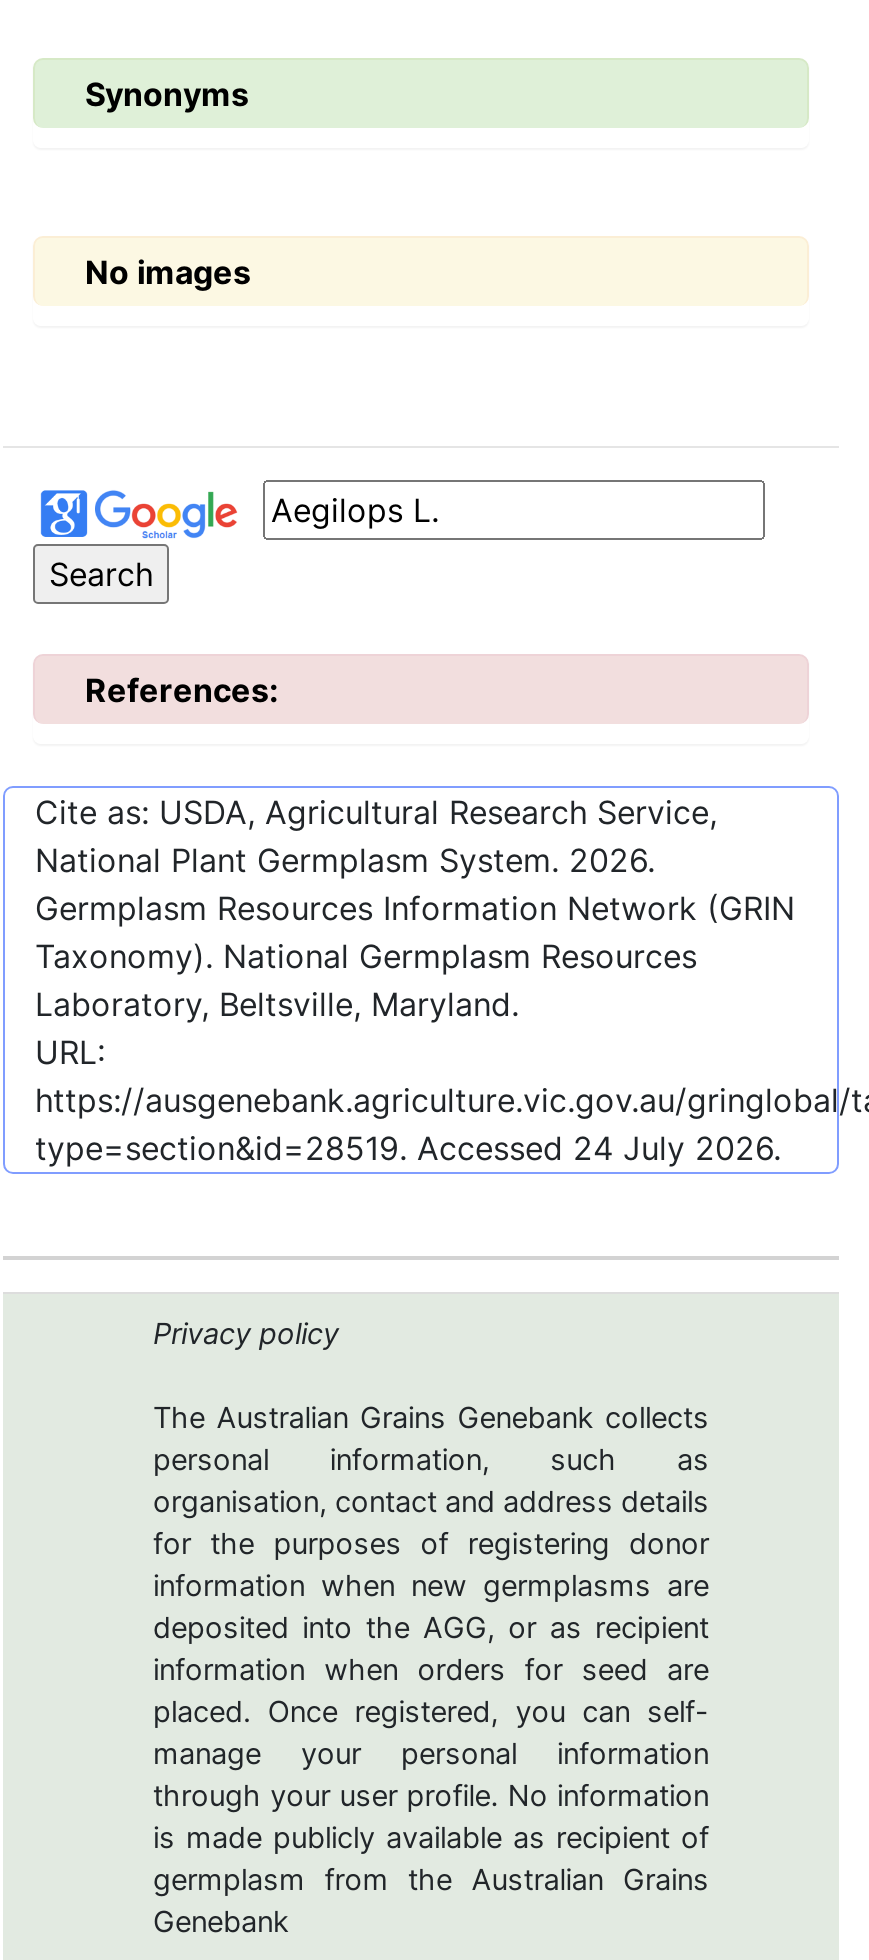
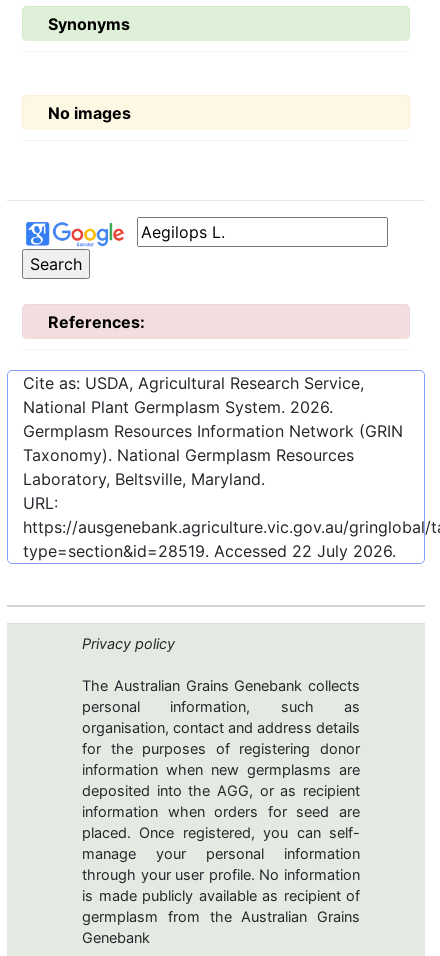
- type=section&id=28519. Accessed 24 July 2026.
+ type=section&id=28519. Accessed 22 July 2026.
